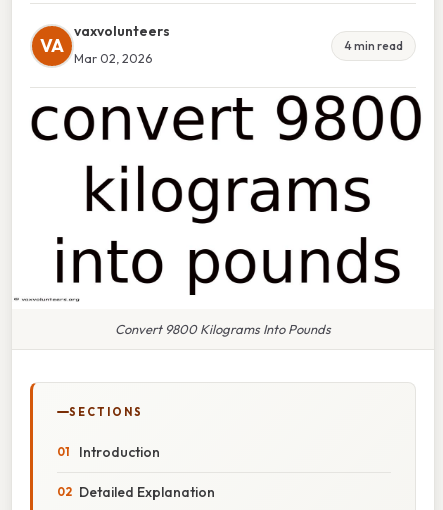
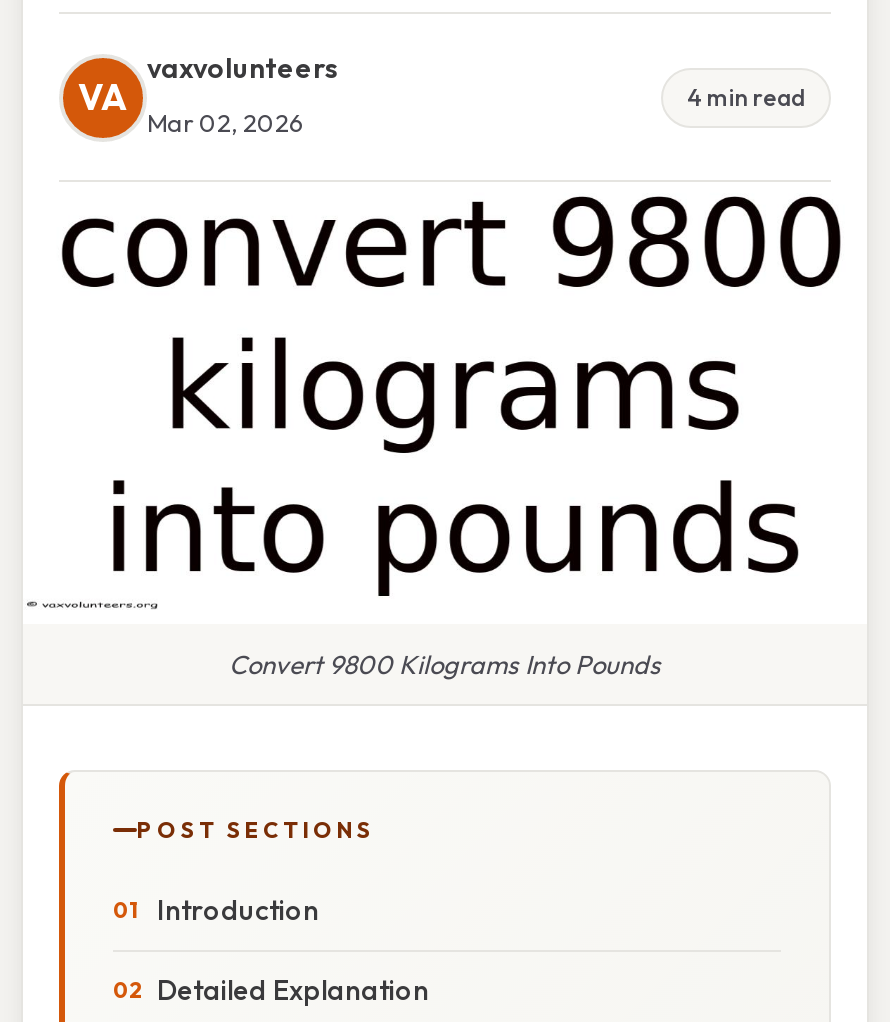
- SECTIONS
+ POST SECTIONS
